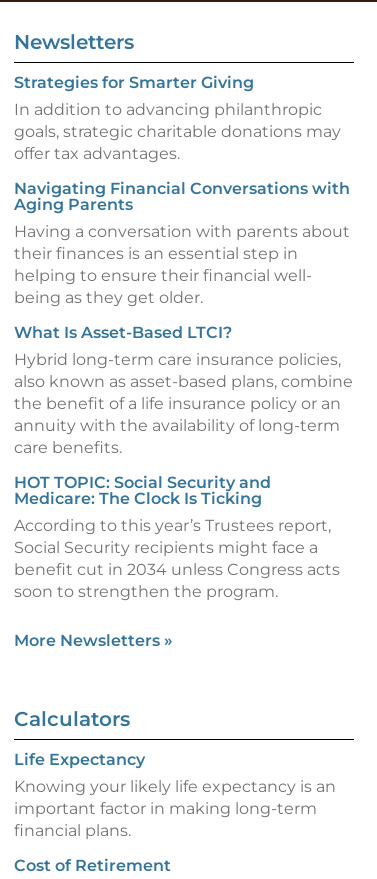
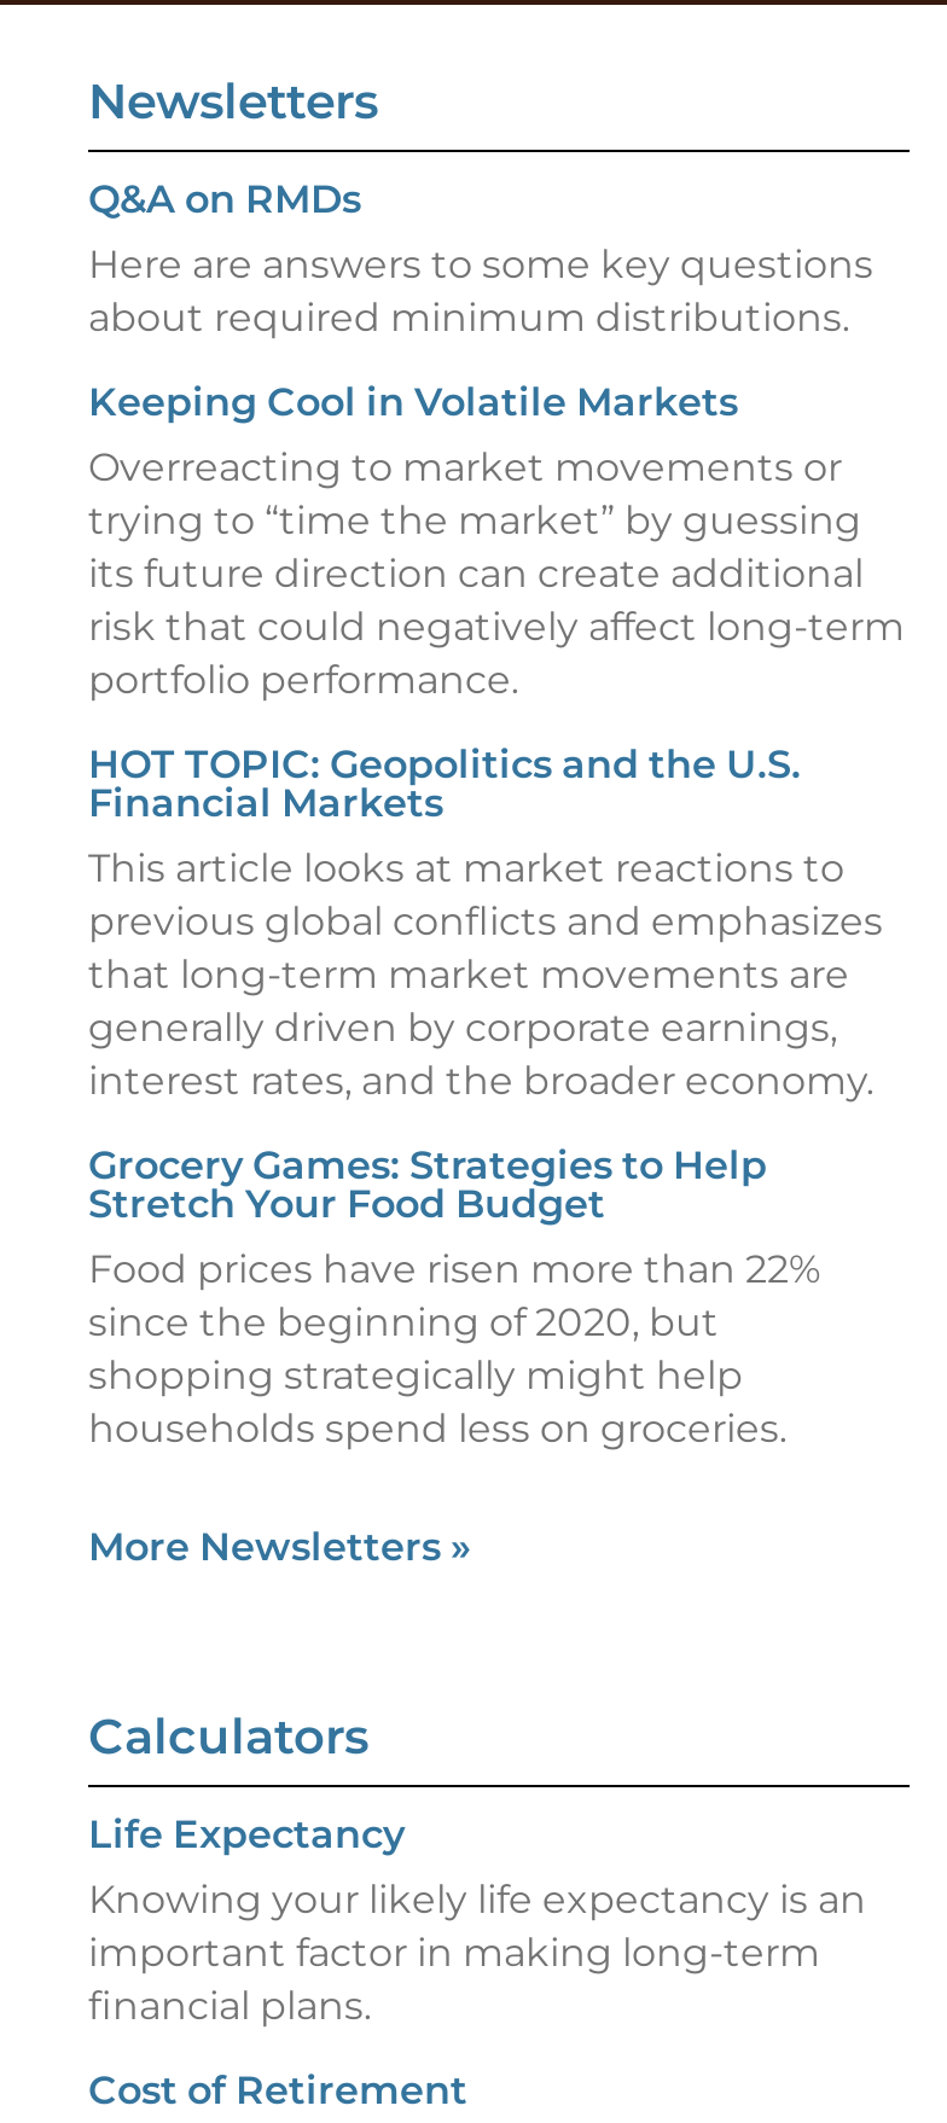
- Strategies for Smarter Giving
- In addition to advancing philanthropic
- goals, strategic charitable donations may
- offer tax advantages.
+ Q&A on RMDs
+ Here are answers to some key questions
+ about required minimum distributions.

- Navigating Financial Conversations with
- Aging Parents
- Having a conversation with parents about
- their finances is an essential step in
- helping to ensure their financial well-
- being as they get older.
+ Keeping Cool in Volatile Markets
+ Overreacting to market movements or
+ trying to “time the market” by guessing
+ its future direction can create additional
+ risk that could negatively affect long-term
+ portfolio performance.

- What Is Asset-Based LTCI?
- Hybrid long-term care insurance policies,
- also known as asset-based plans, combine
- the benefit of a life insurance policy or an
- annuity with the availability of long-term
- care benefits.
+ HOT TOPIC: Geopolitics and the U.S.
+ Financial Markets
+ This article looks at market reactions to
+ previous global conflicts and emphasizes
+ that long-term market movements are
+ generally driven by corporate earnings,
+ interest rates, and the broader economy.

- HOT TOPIC: Social Security and
- Medicare: The Clock Is Ticking
- According to this year’s Trustees report,
- Social Security recipients might face a
- benefit cut in 2034 unless Congress acts
- soon to strengthen the program.
+ Grocery Games: Strategies to Help
+ Stretch Your Food Budget
+ Food prices have risen more than 22%
+ since the beginning of 2020, but
+ shopping strategically might help
+ households spend less on groceries.
